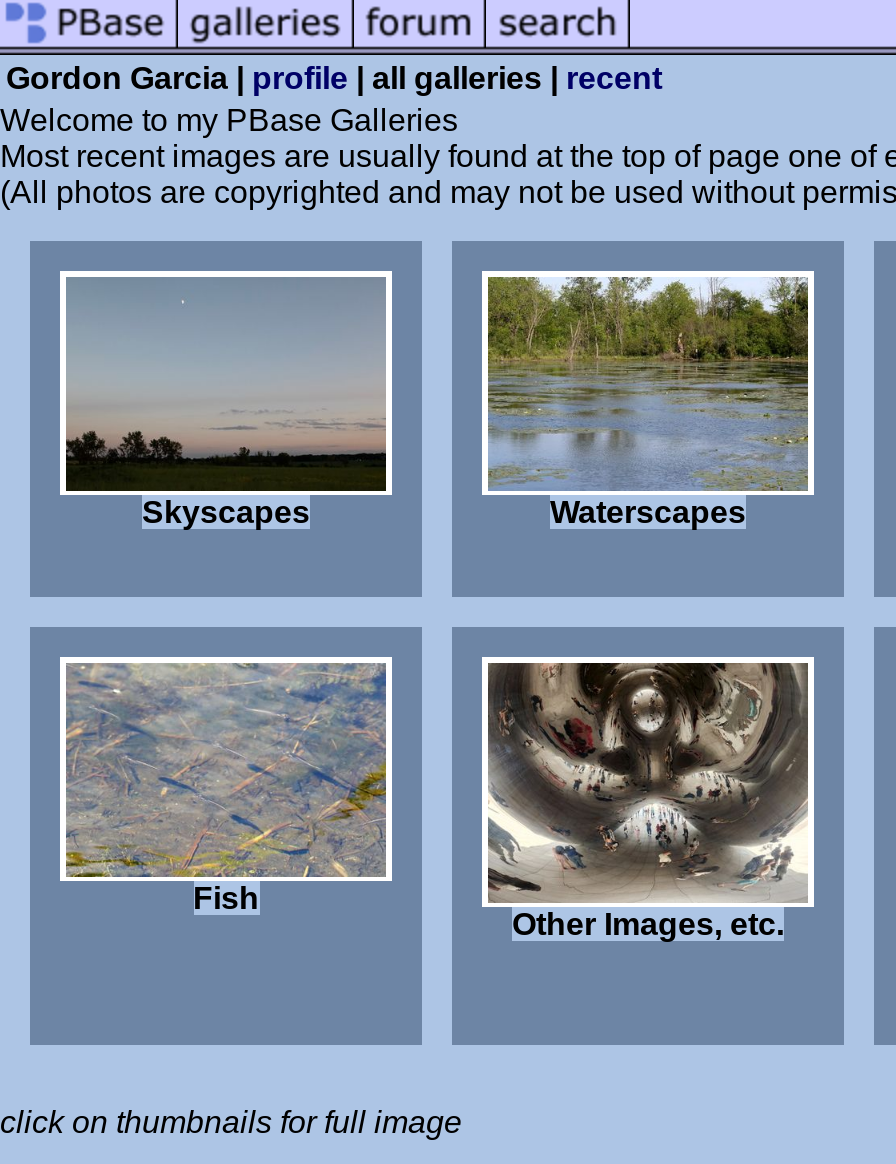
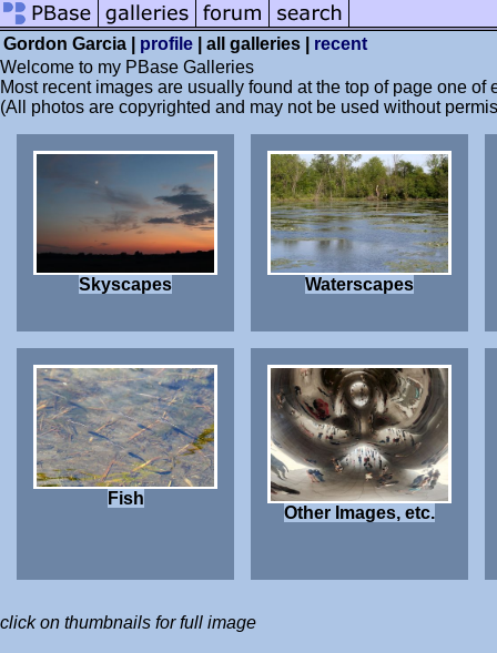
- [image]
+ [image]
